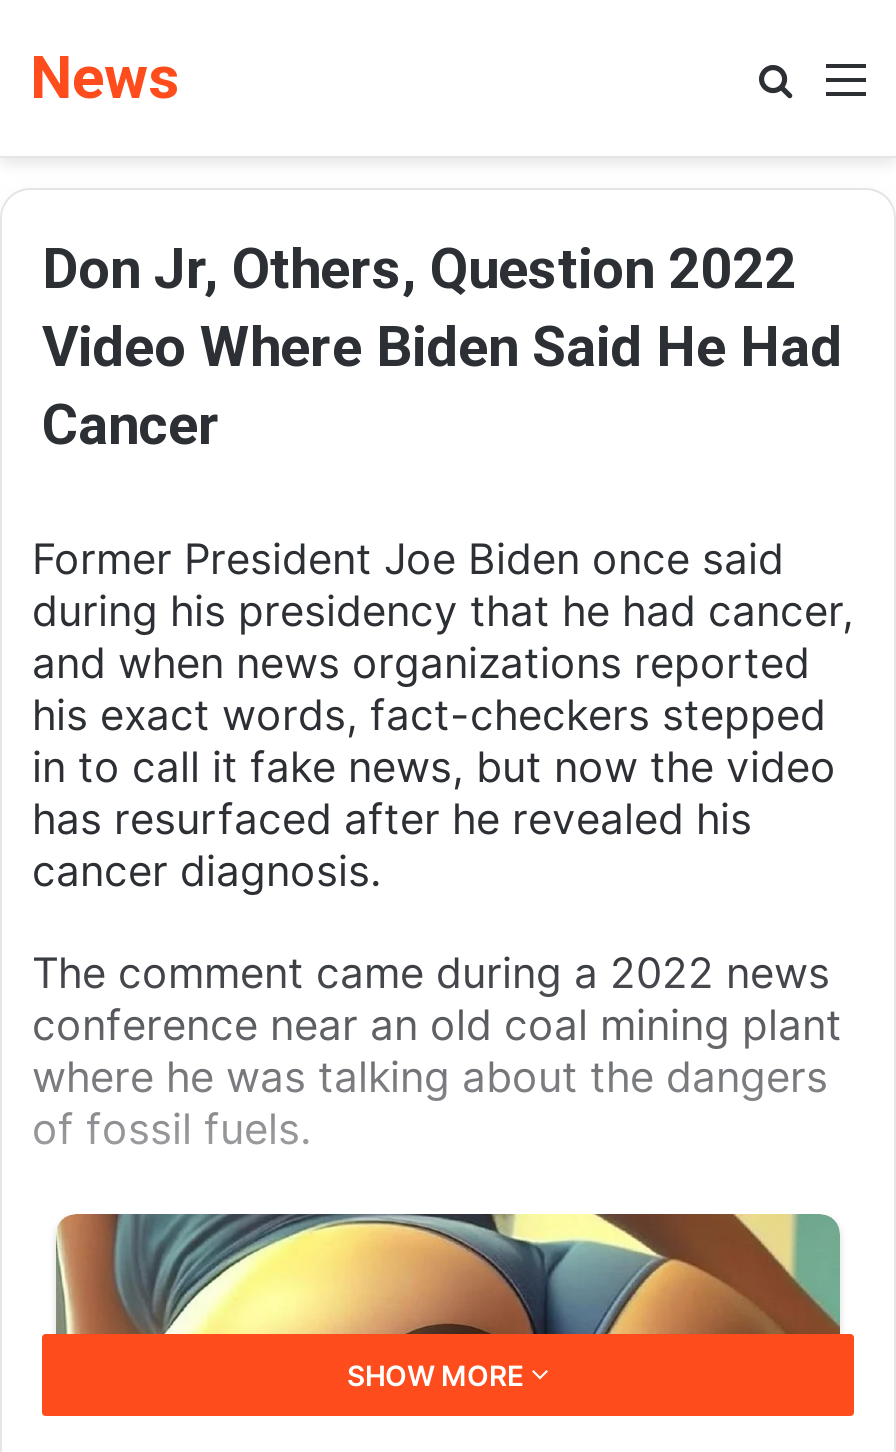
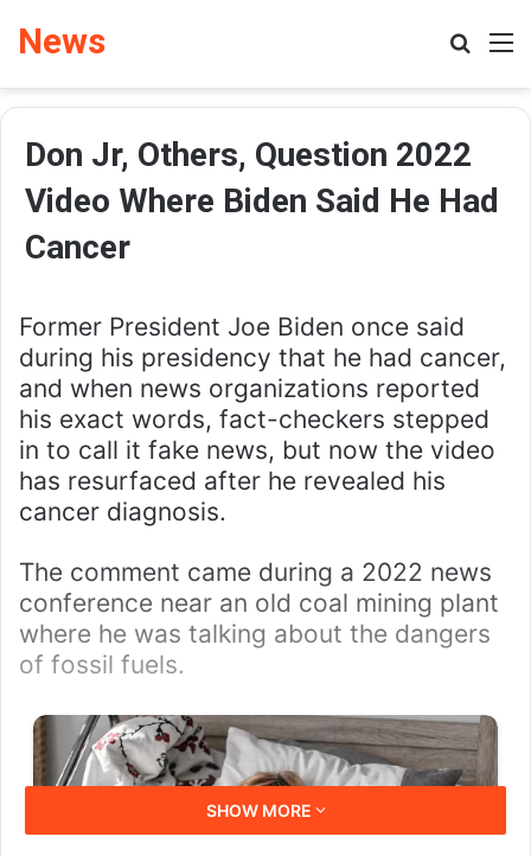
- [image]
+ [image]
